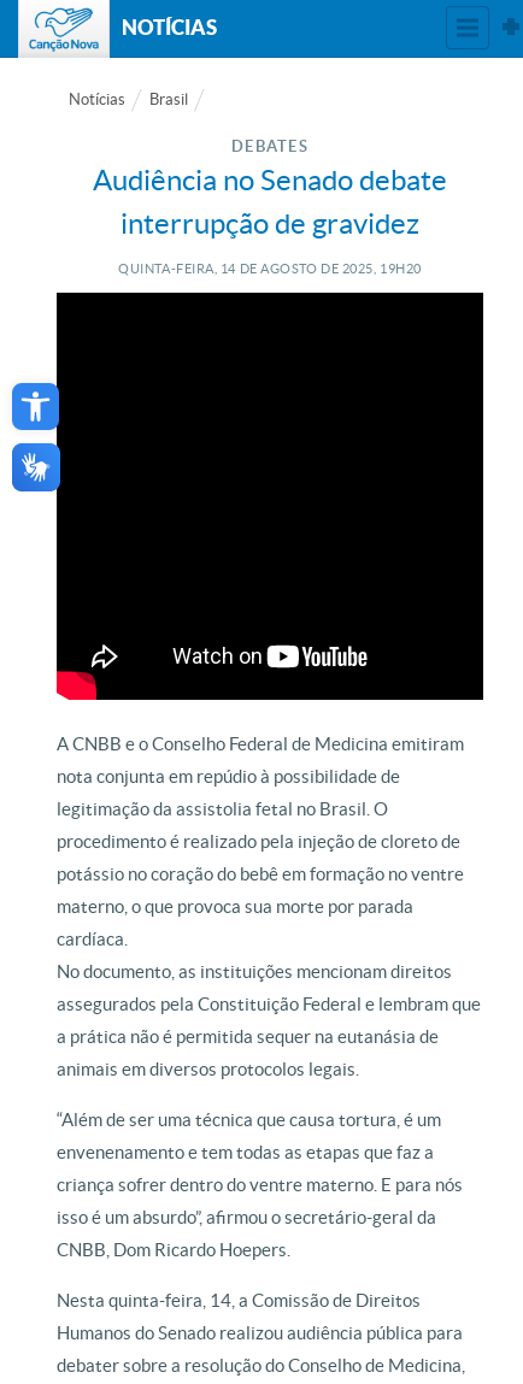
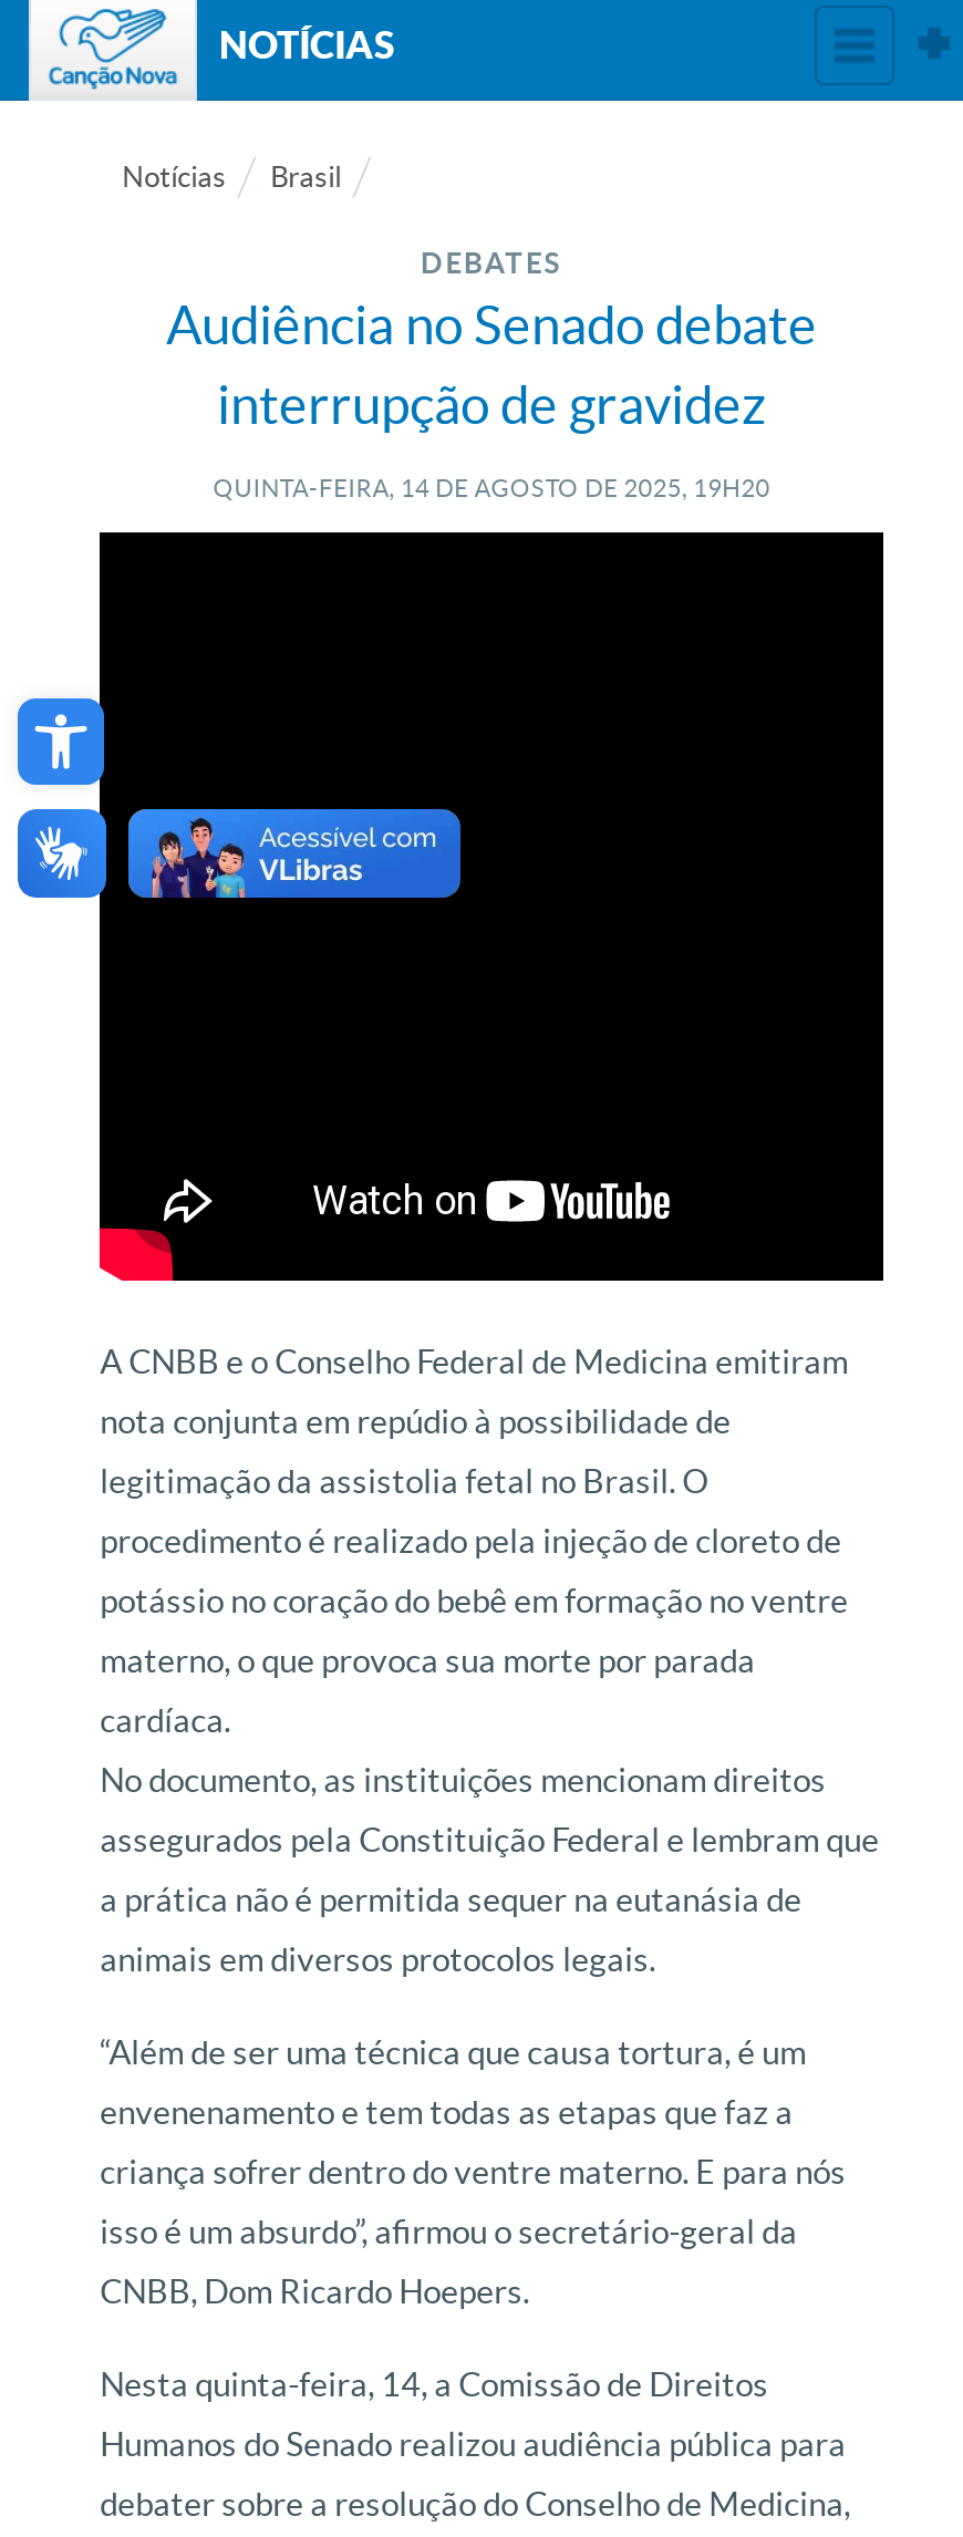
+ [image]
